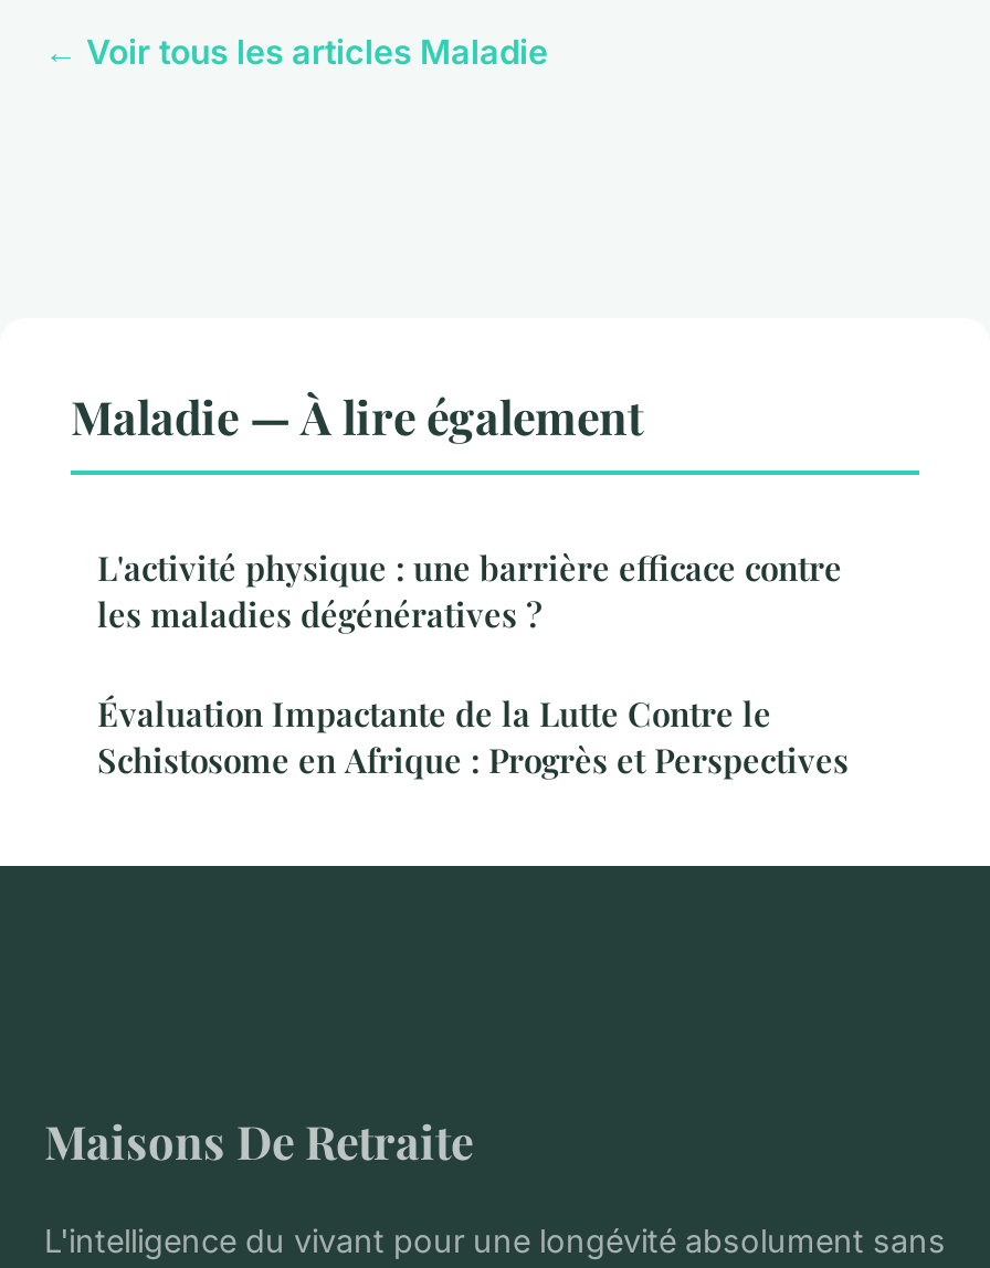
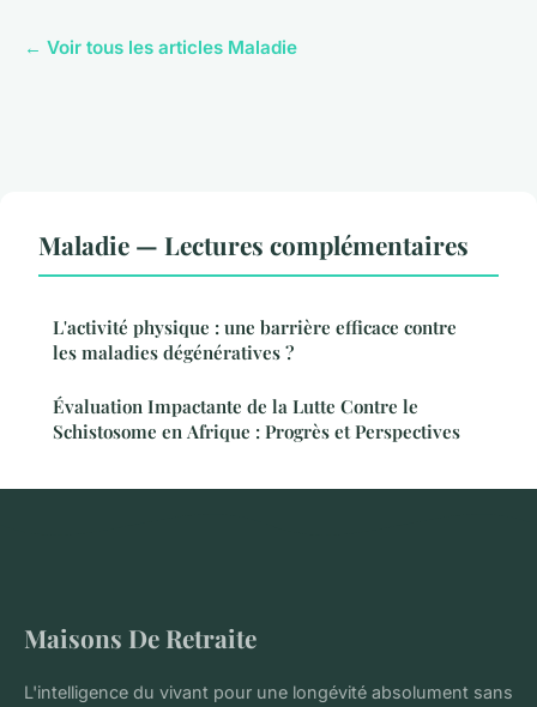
- Maladie — À lire également
+ Maladie — Lectures complémentaires
